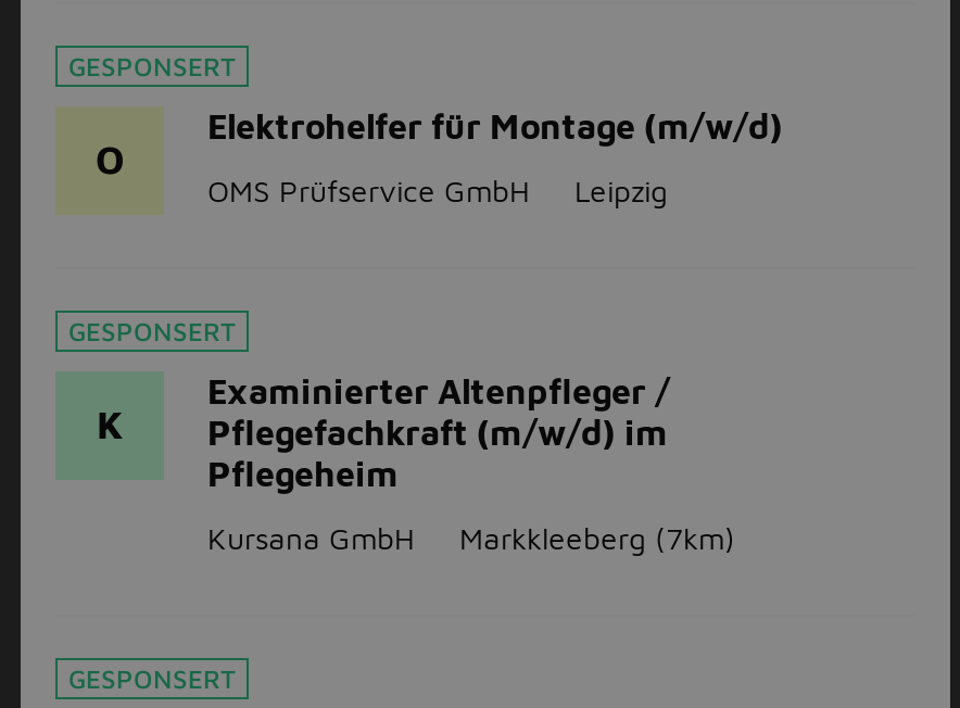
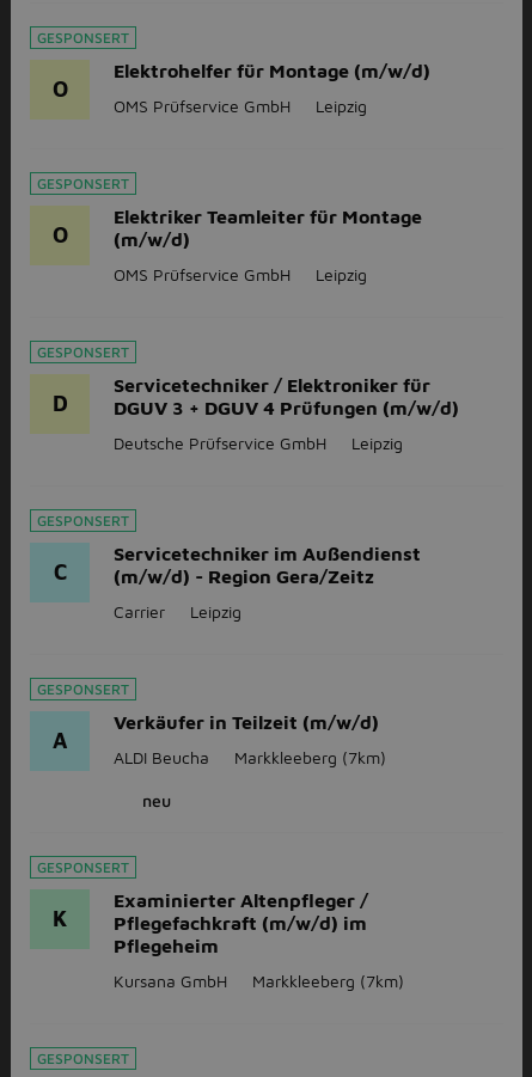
+ GESPONSERT
+ D

+ GESPONSERT
+ C

+ GESPONSERT
+ A

+ Verkäufer in Teilzeit (m/w/d)
+ ALDI Beucha
+ Markkleeberg (7km)
+ neu
+ GESPONSERT

+ O

+ Elektriker Teamleiter für Montage
+ (m/w/d)
+ OMS Prüfservice GmbH
+ Leipzig

+ Servicetechniker / Elektroniker für
+ DGUV 3 + DGUV 4 Prüfungen (m/w/d)
+ Deutsche Prüfservice GmbH
+ Leipzig

+ Servicetechniker im Außendienst
+ (m/w/d) - Region Gera/Zeitz
+ Carrier
+ Leipzig
